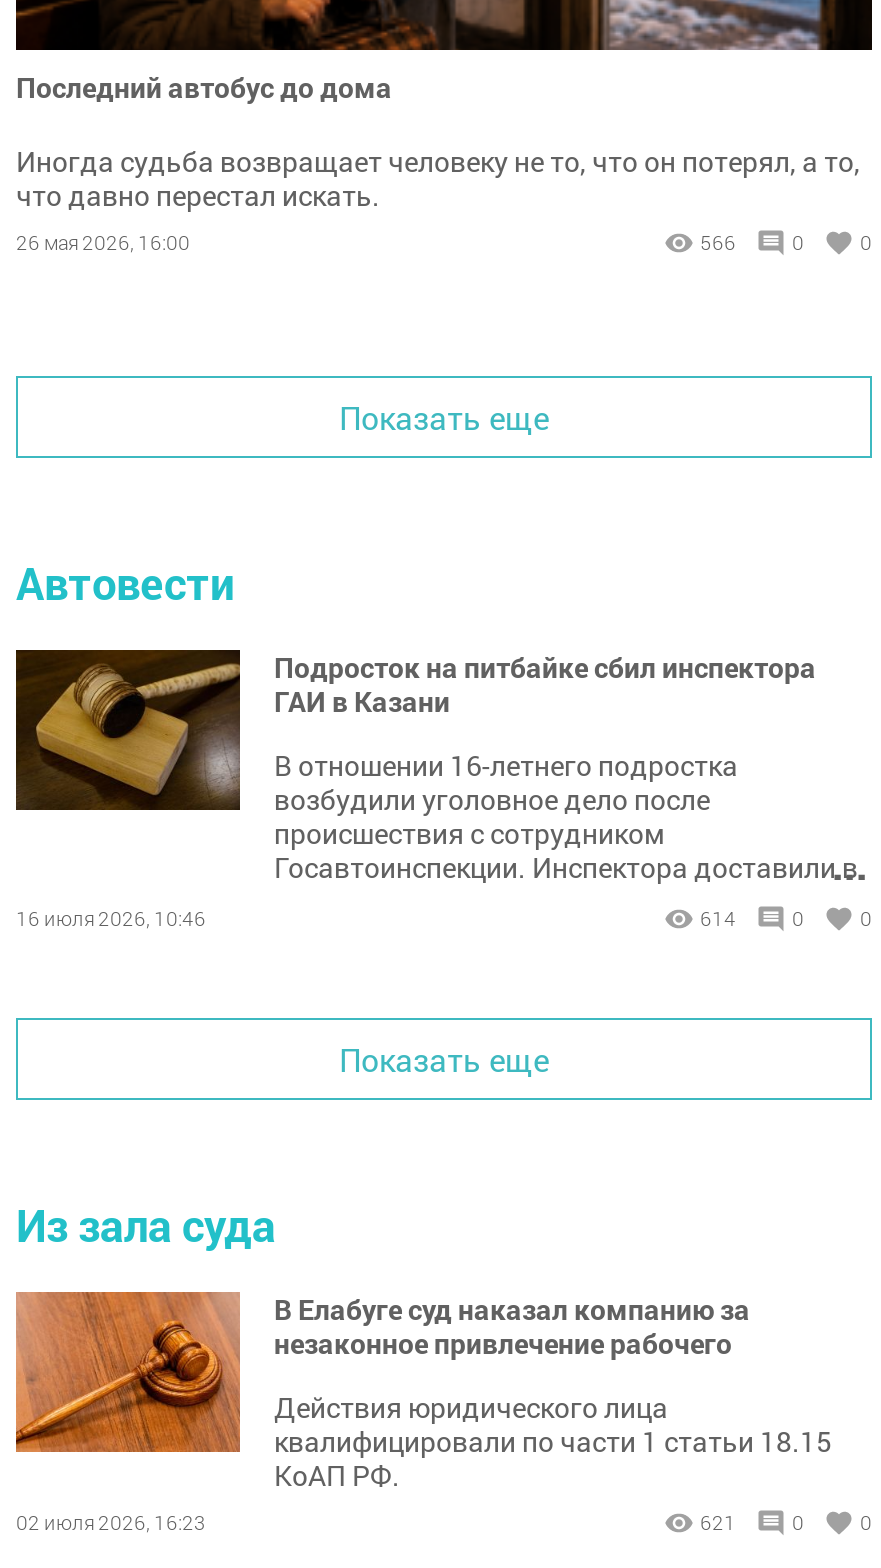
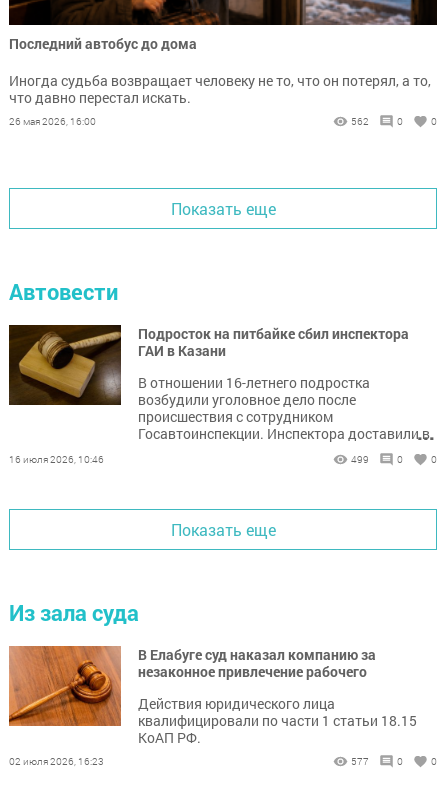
- 566
+ 562

- 614
+ 499

- 621
+ 577
